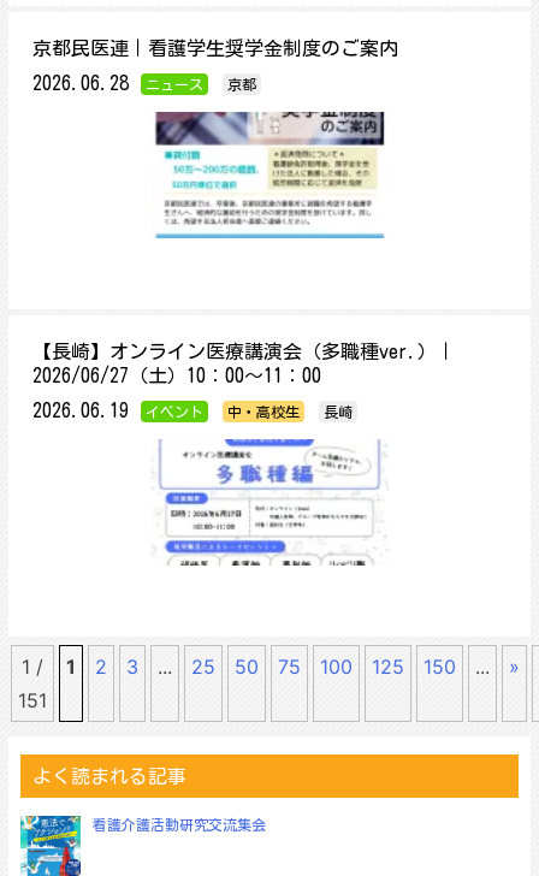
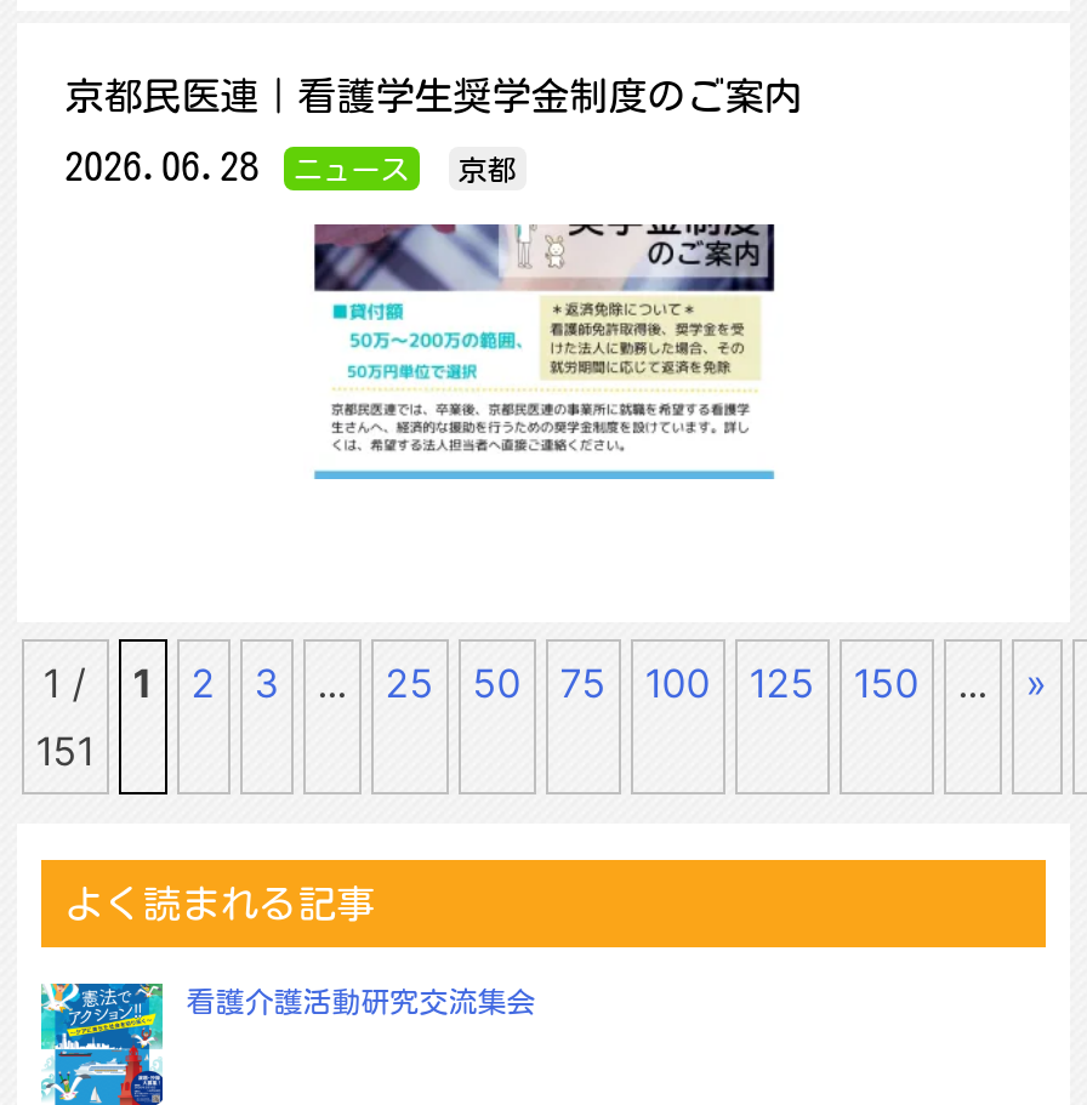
- 【長崎】オンライン医療講演会（多職種ver.）｜
- 2026/06/27（土）10：00～11：00
- 2026.06.19
- イベント
- 中・高校生
- 長崎

- [image]
